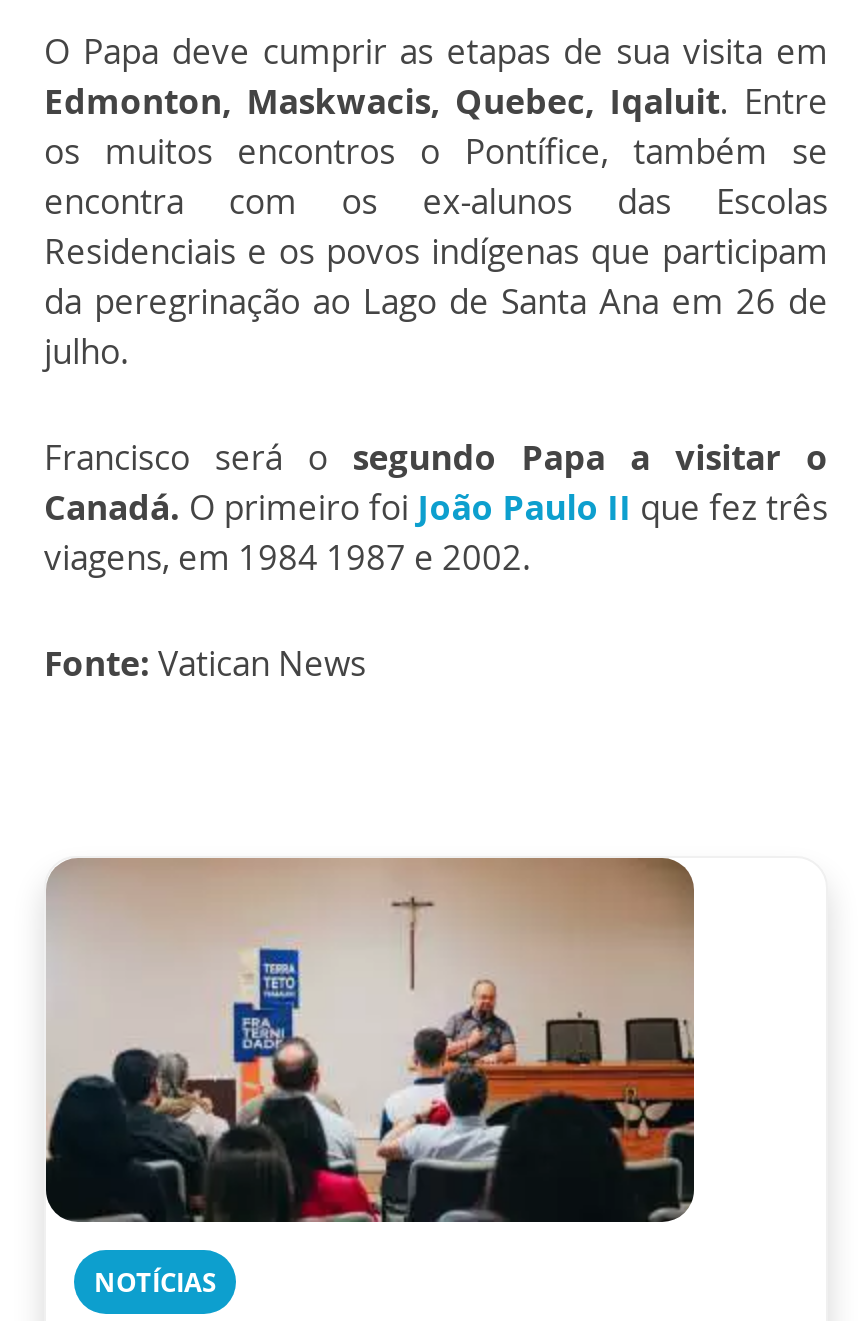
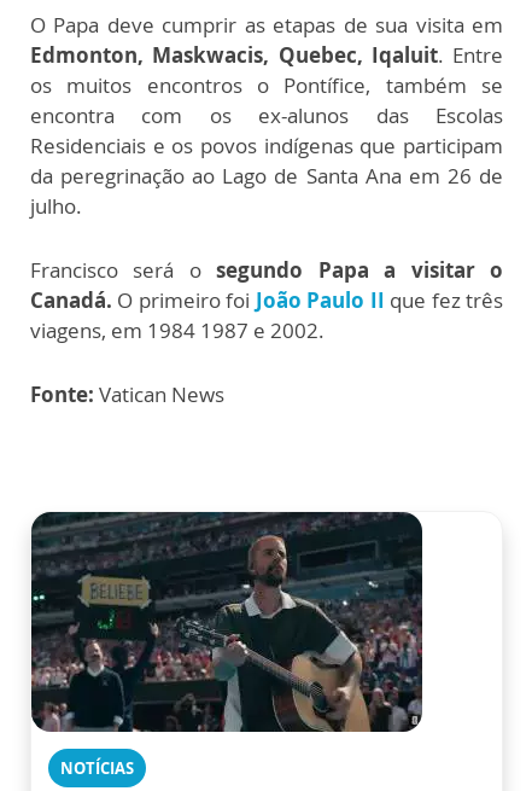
- [image]
+ [image]
